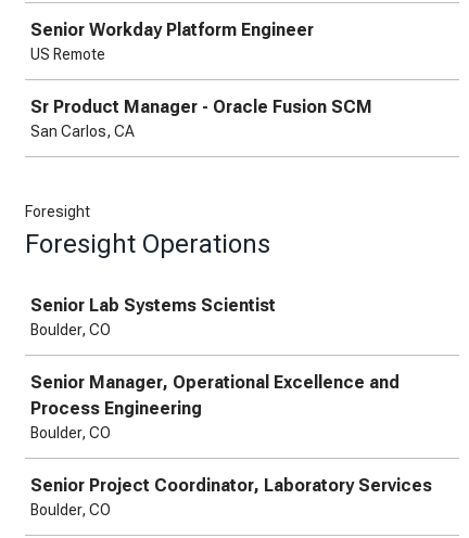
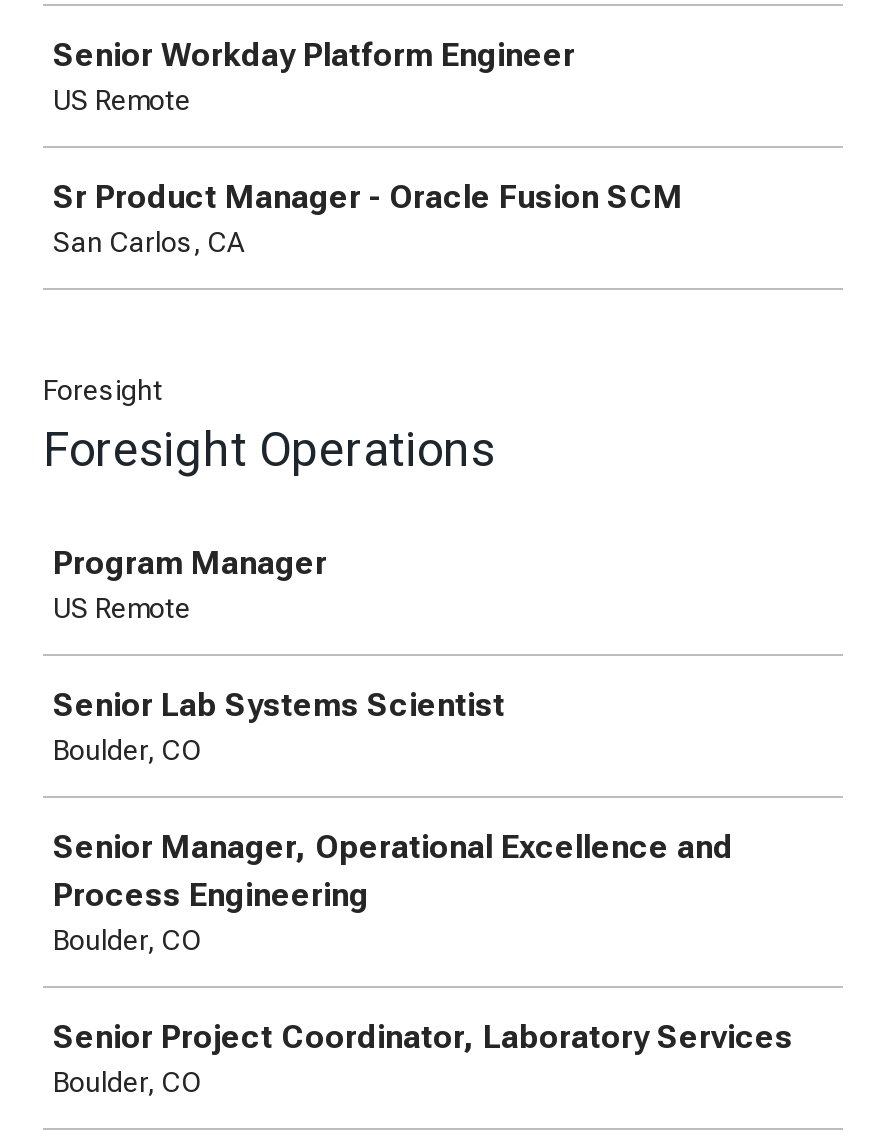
+ Program Manager
+ US Remote
